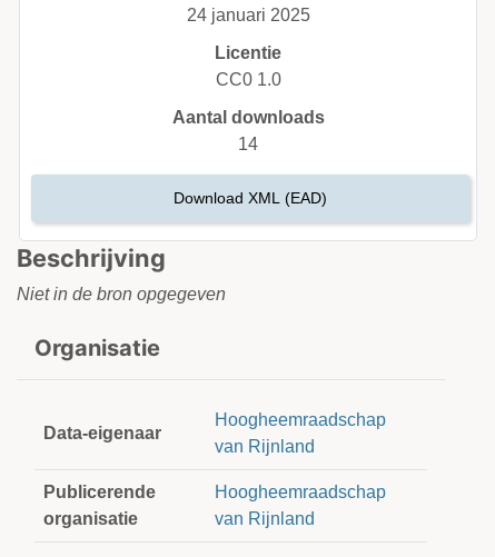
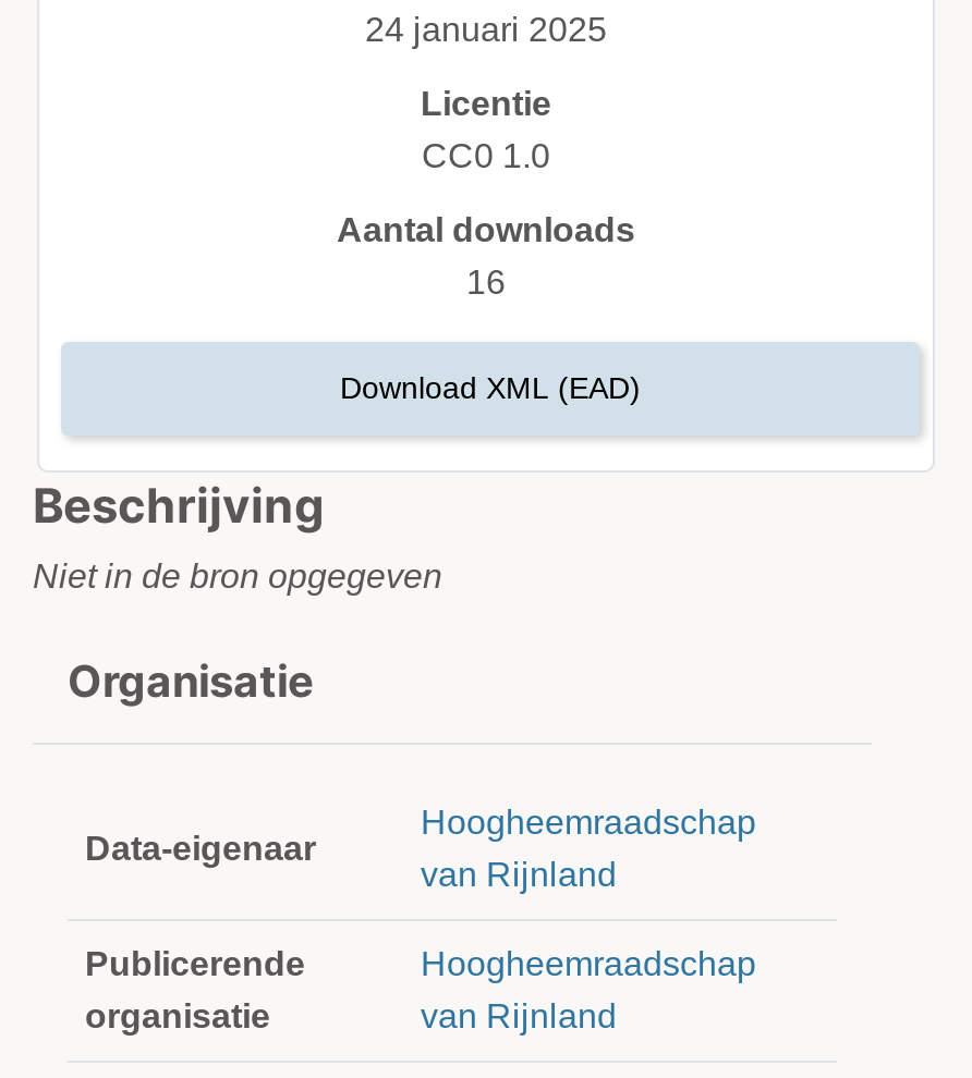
- 14
+ 16
